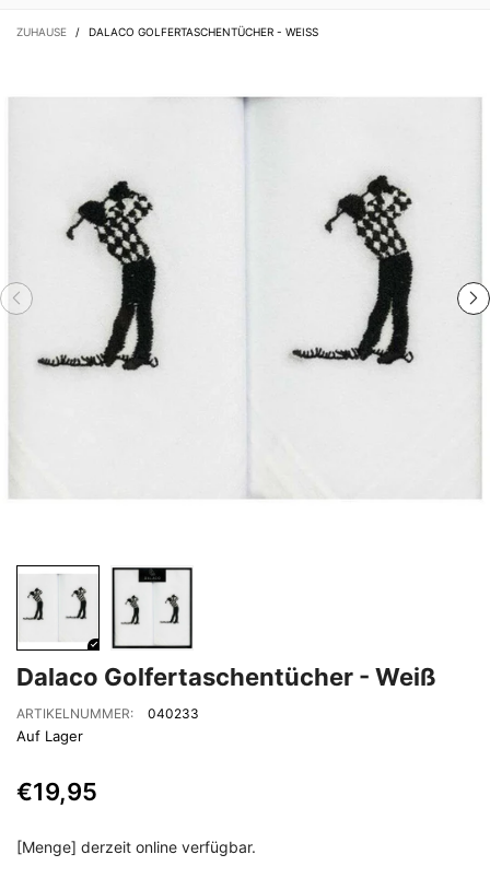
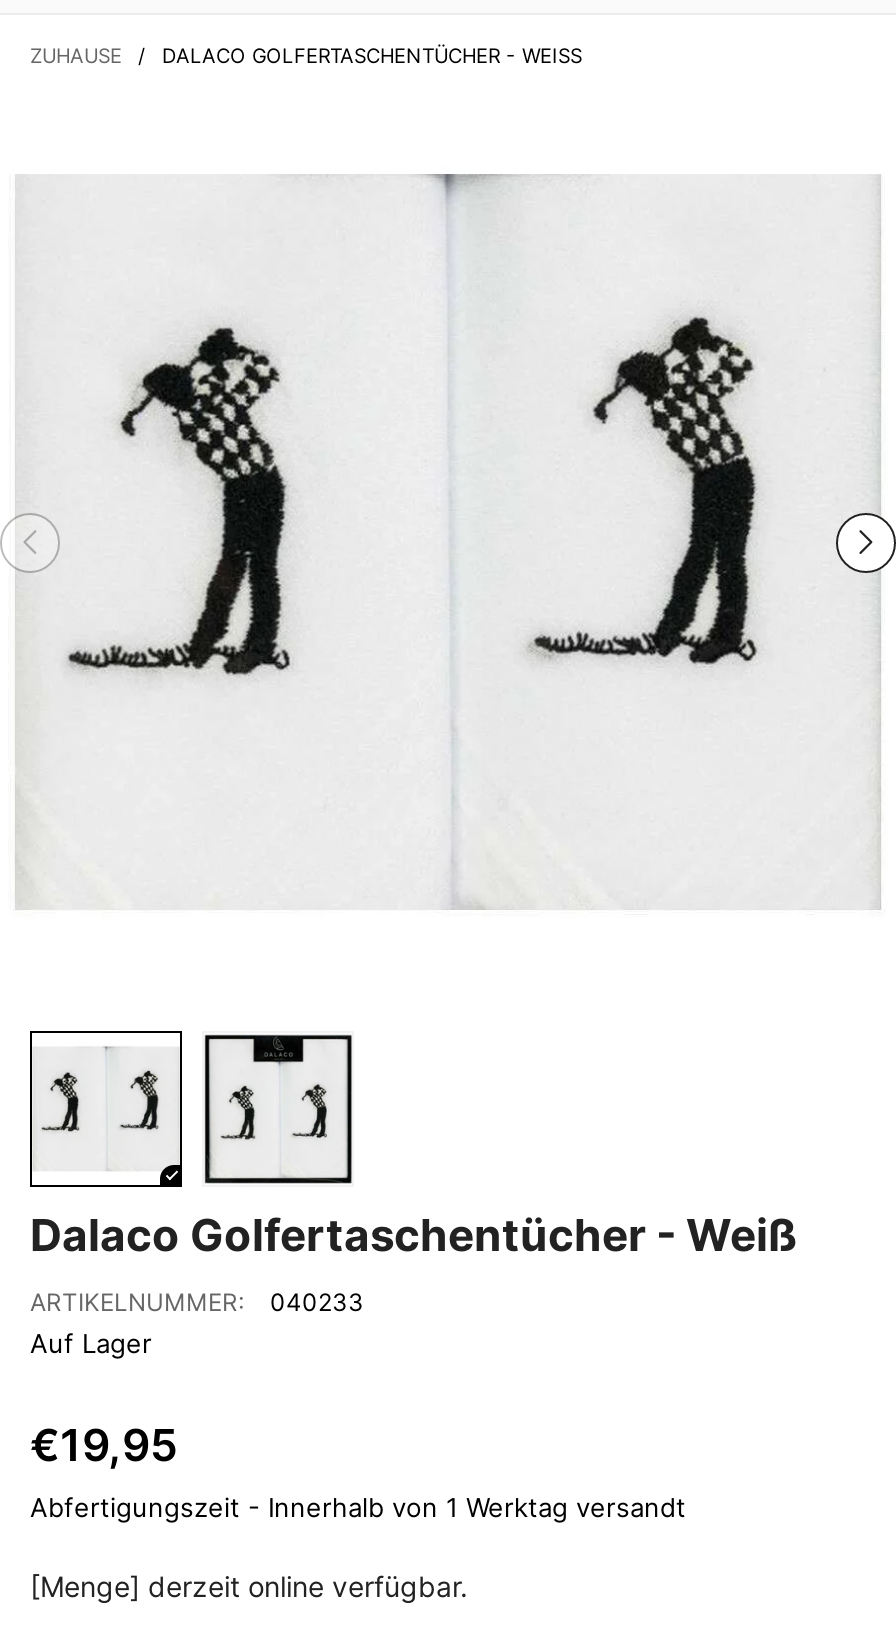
+ Abfertigungszeit - Innerhalb von 1 Werktag versandt
